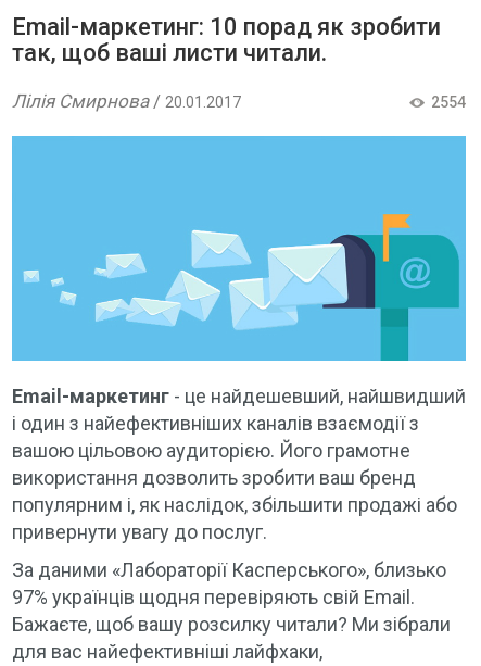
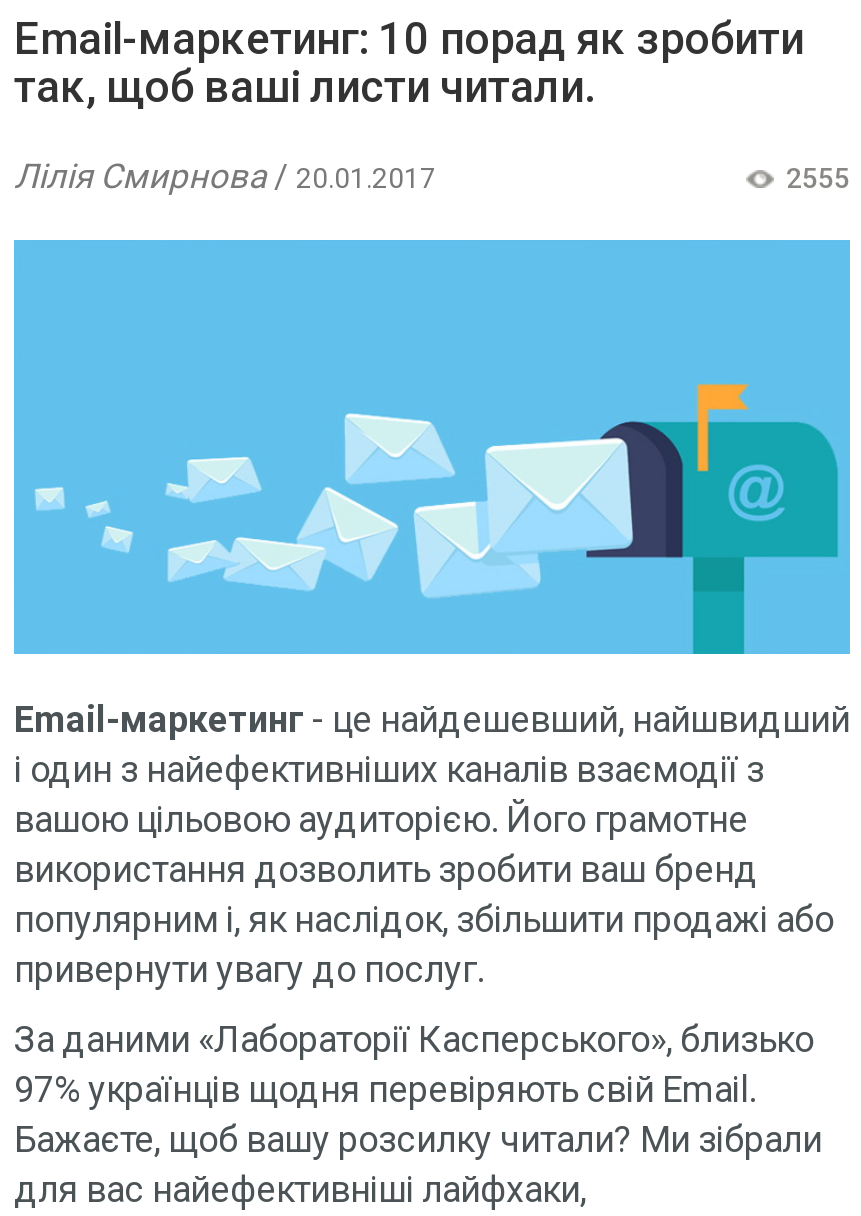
- 2554
+ 2555
